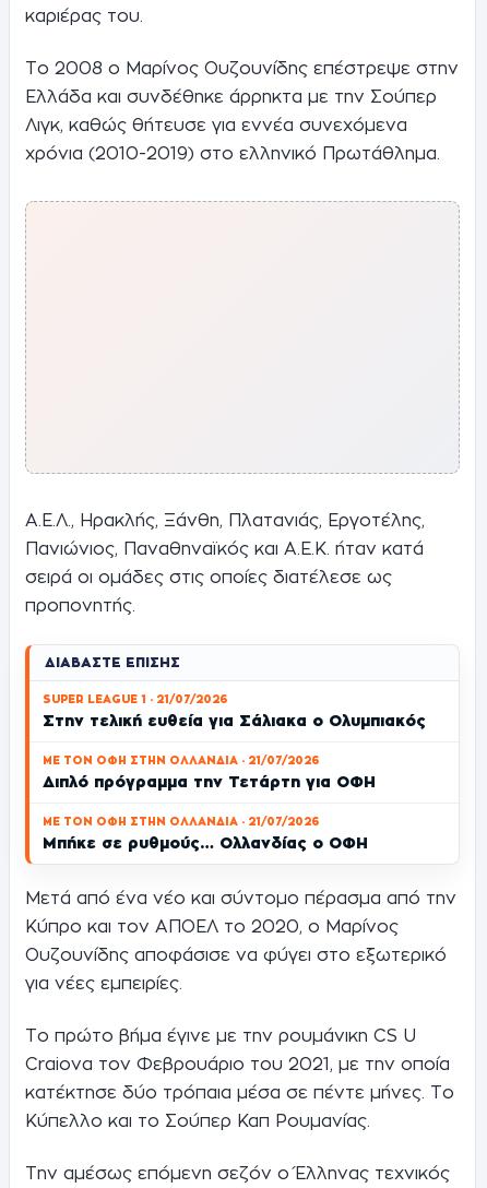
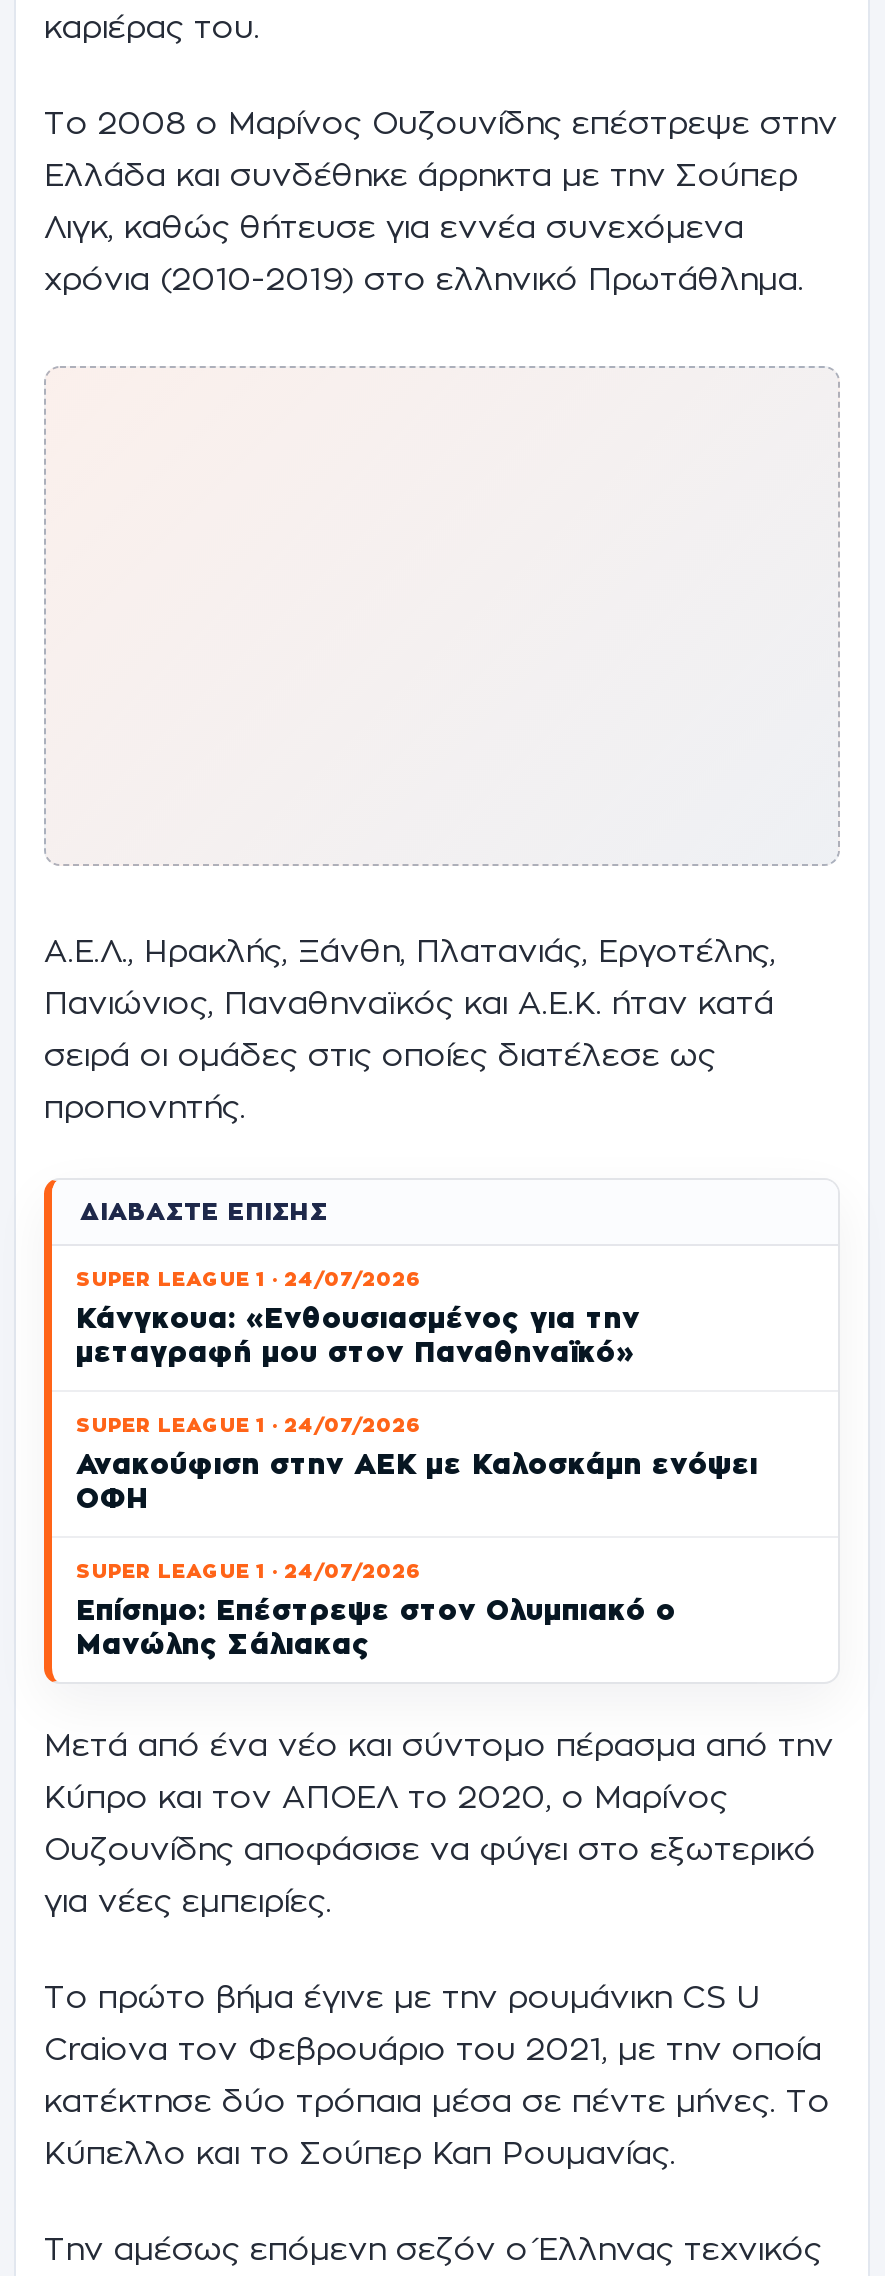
- SUPER LEAGUE 1 · 21/07/2026
- Στην τελική ευθεία για Σάλιακα ο Ολυμπιακός
+ SUPER LEAGUE 1 · 24/07/2026
+ Κάνγκουα: «Ενθουσιασμένος για την
+ μεταγραφή μου στον Παναθηναϊκό»

- ΜΕ ΤΟΝ ΟΦΗ ΣΤΗΝ ΟΛΛΑΝΔΙΑ · 21/07/2026
- Διπλό πρόγραμμα την Τετάρτη για ΟΦΗ
+ SUPER LEAGUE 1 · 24/07/2026
+ Ανακούφιση στην ΑΕΚ με Καλοσκάμη ενόψει
+ ΟΦΗ

- ΜΕ ΤΟΝ ΟΦΗ ΣΤΗΝ ΟΛΛΑΝΔΙΑ · 21/07/2026
- Μπήκε σε ρυθμούς… Ολλανδίας ο ΟΦΗ
+ SUPER LEAGUE 1 · 24/07/2026
+ Επίσημο: Επέστρεψε στον Ολυμπιακό ο
+ Μανώλης Σάλιακας
